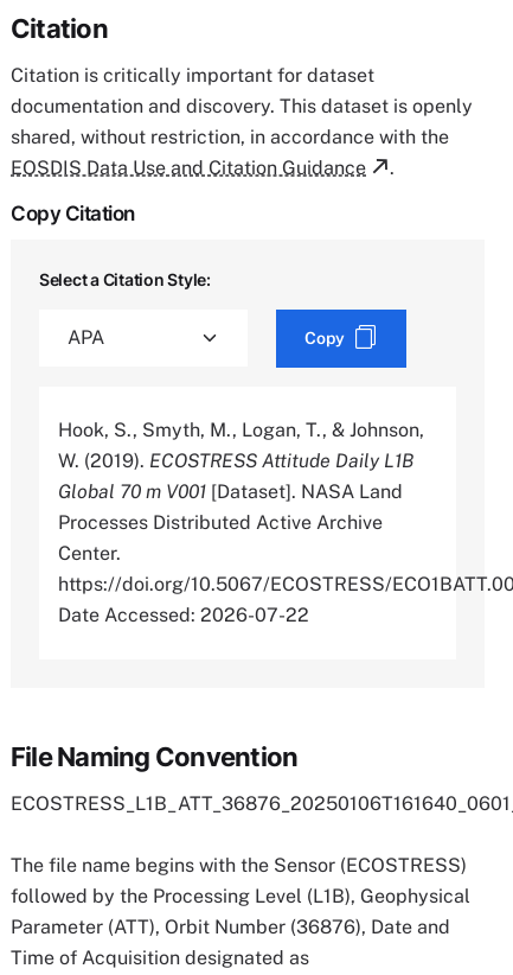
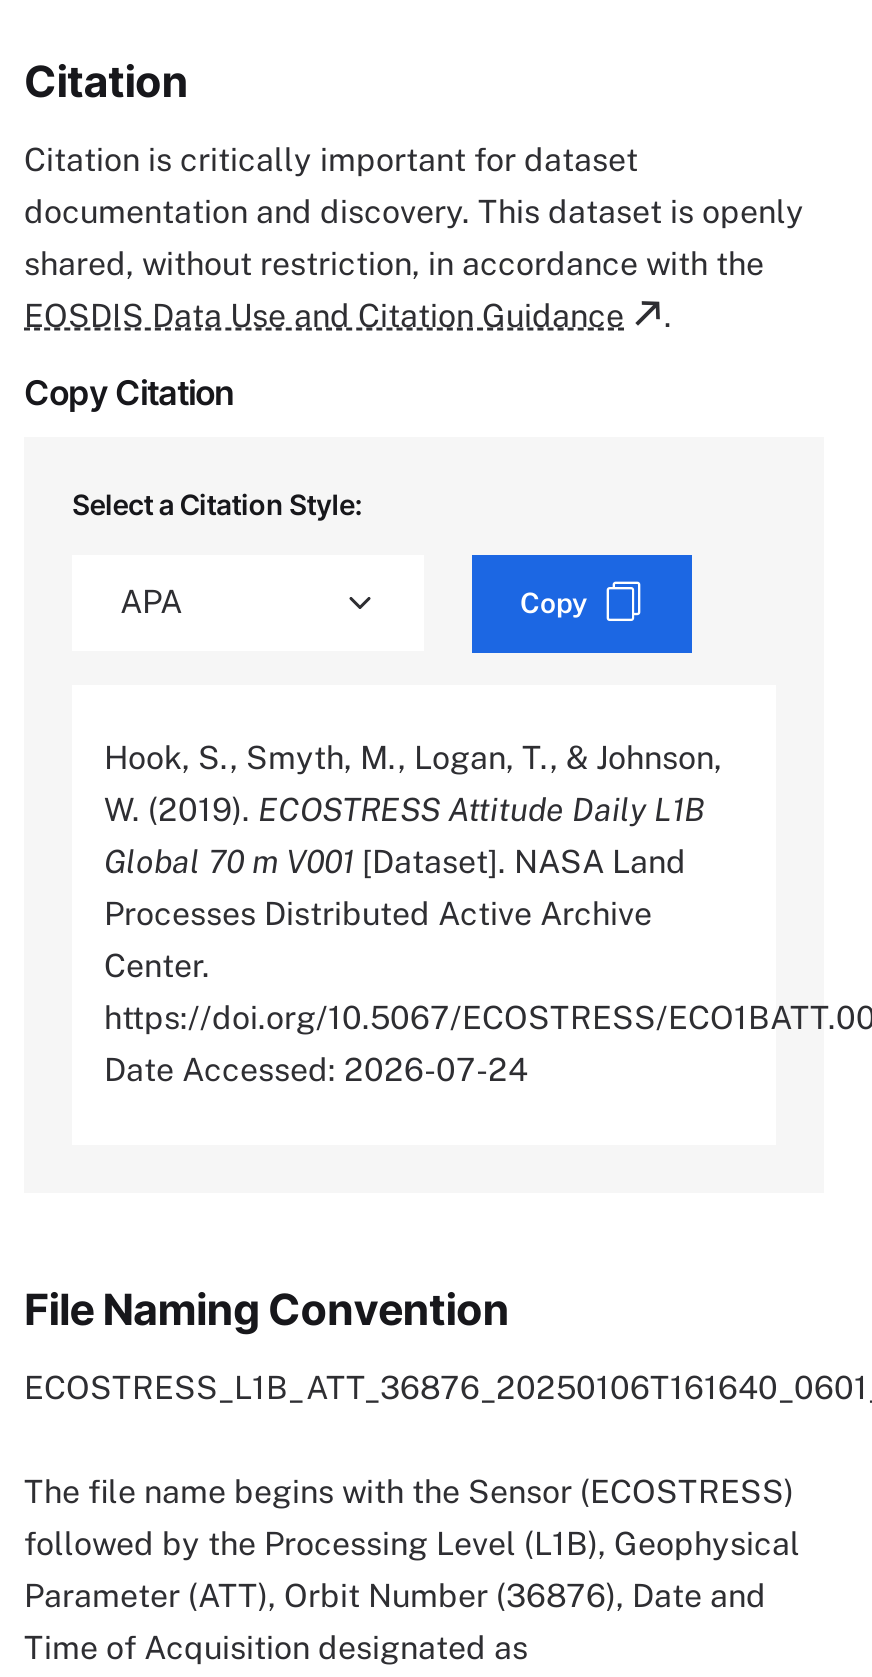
- Date Accessed: 2026-07-22
+ Date Accessed: 2026-07-24
